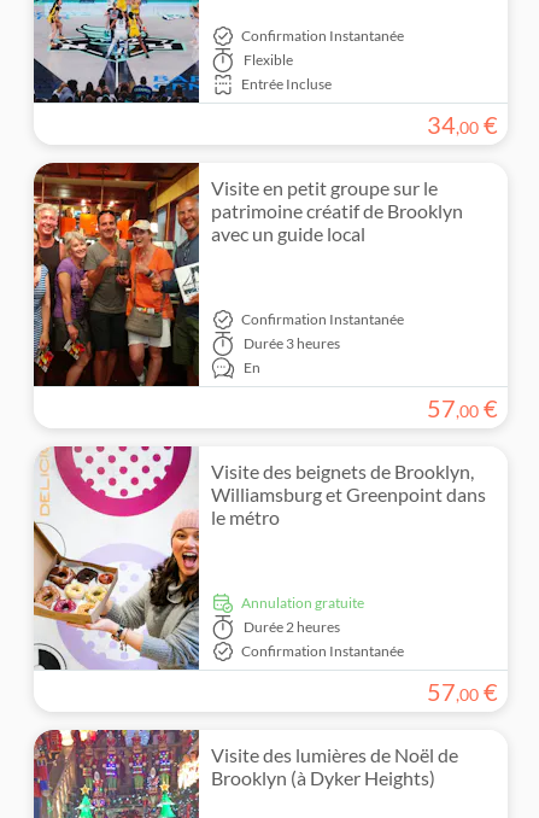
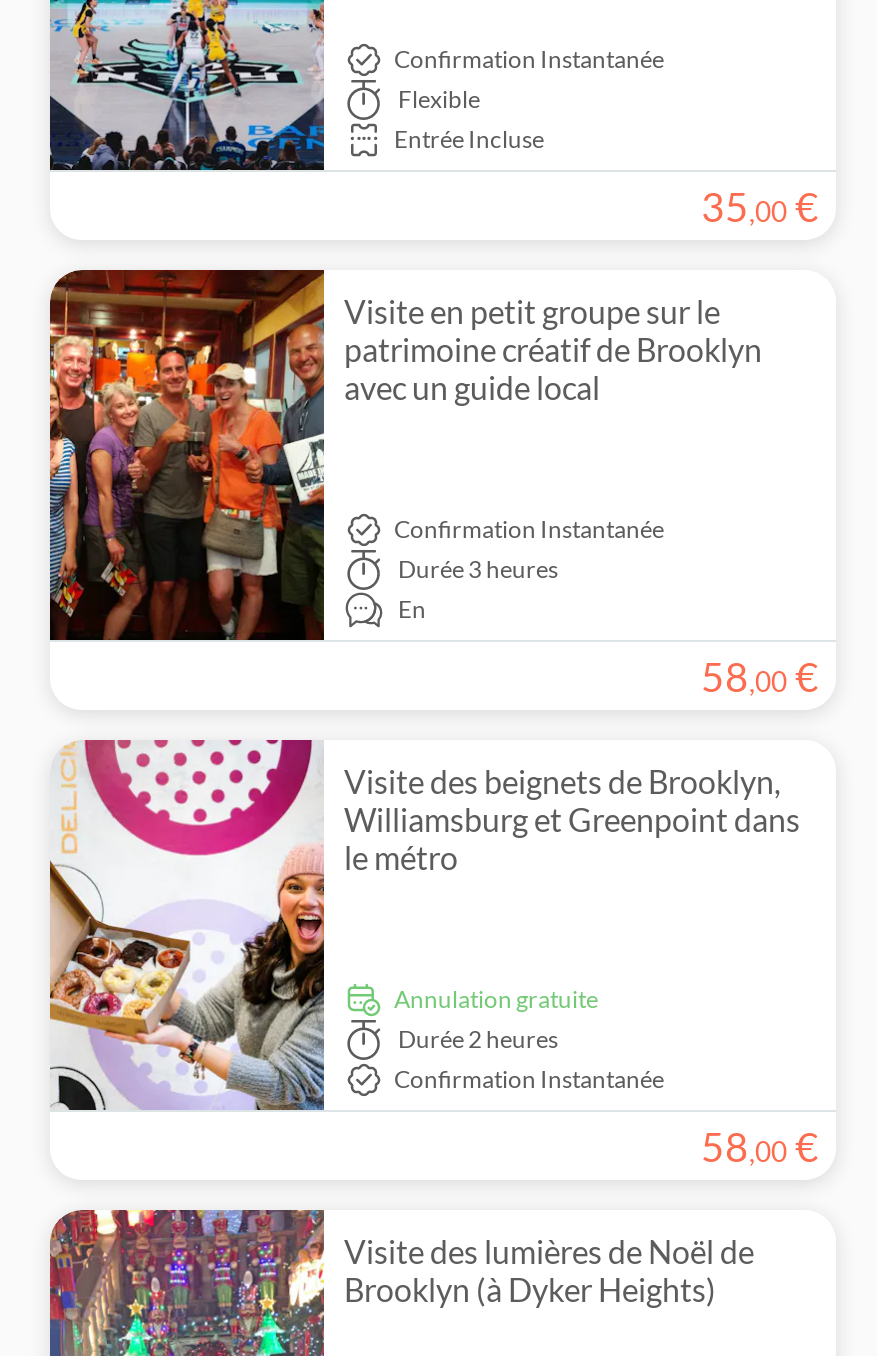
- 34, 00 €
+ 35, 00 €

- 57, 00 €
+ 58, 00 €

- 57, 00 €
+ 58, 00 €
